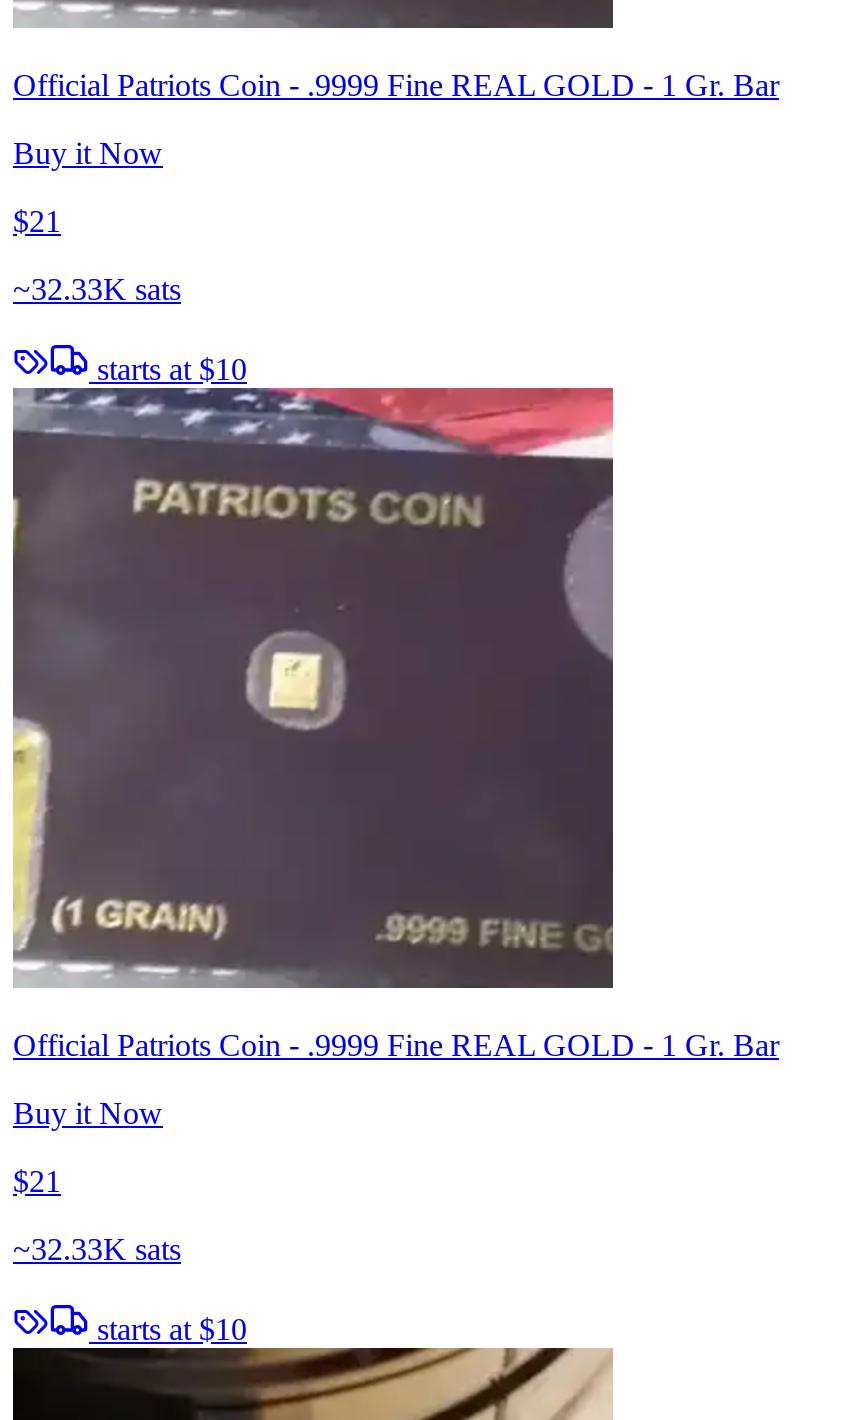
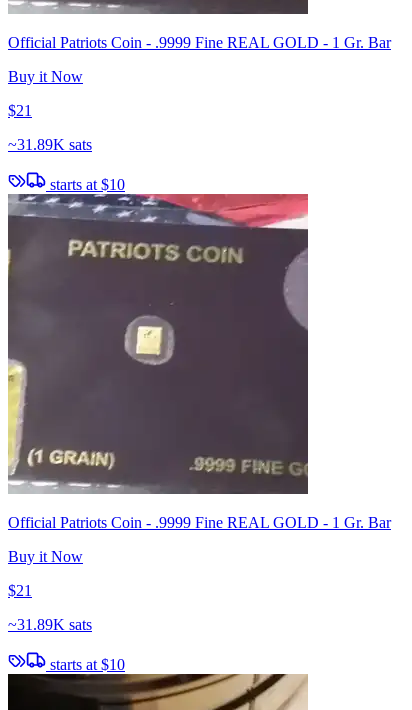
- ~32.33K sats
+ ~31.89K sats

- ~32.33K sats
+ ~31.89K sats
